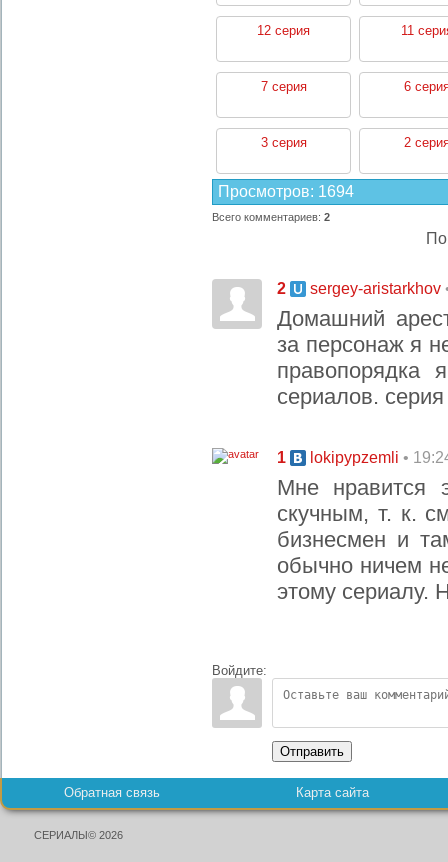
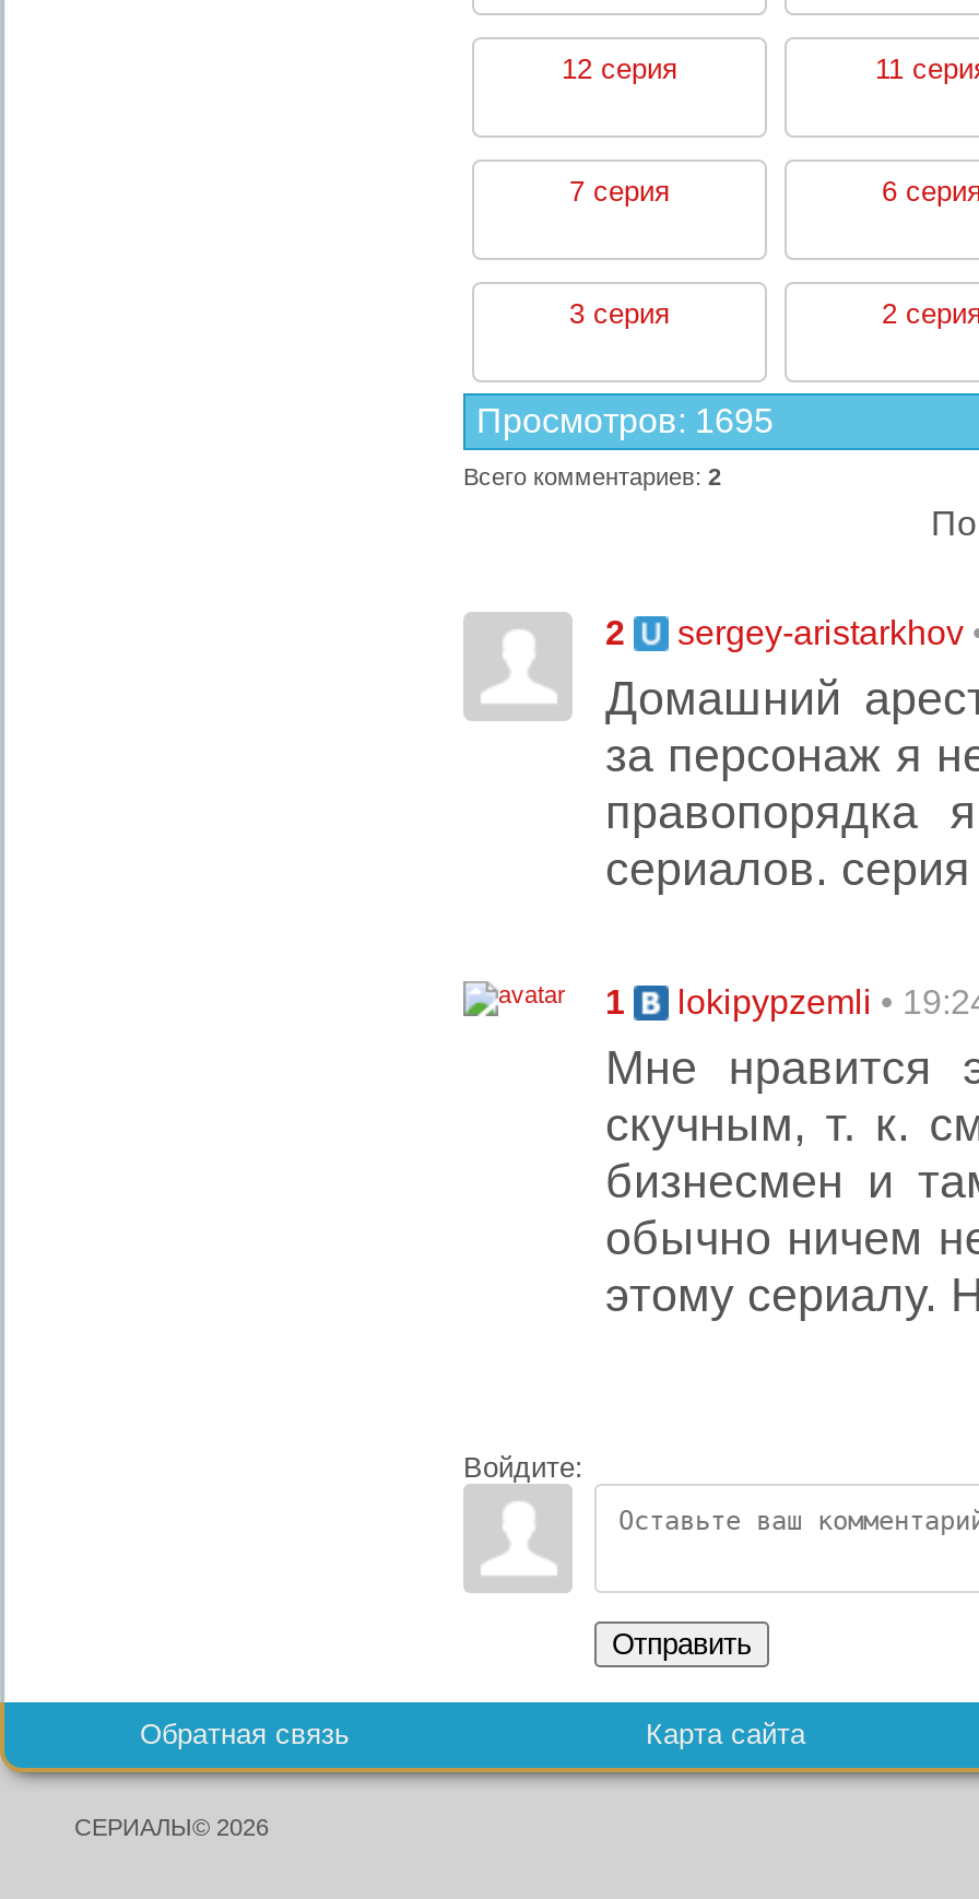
- Просмотров: 1694
+ Просмотров: 1695
